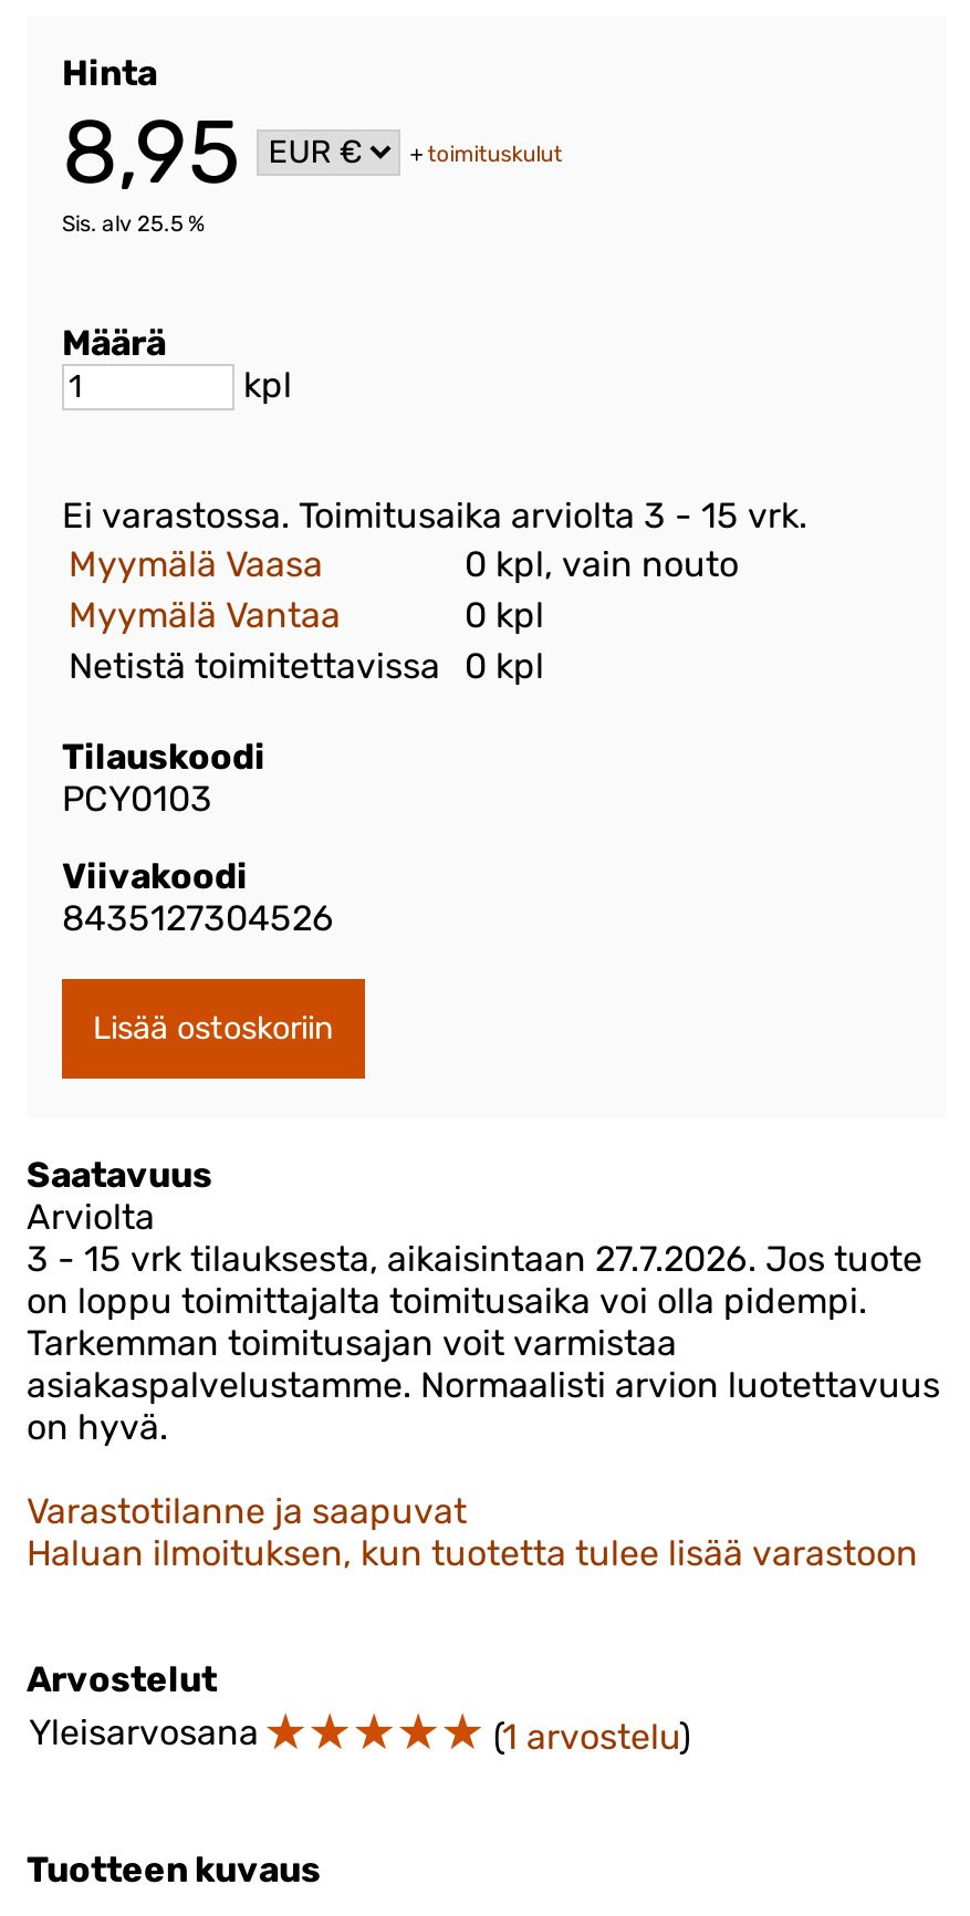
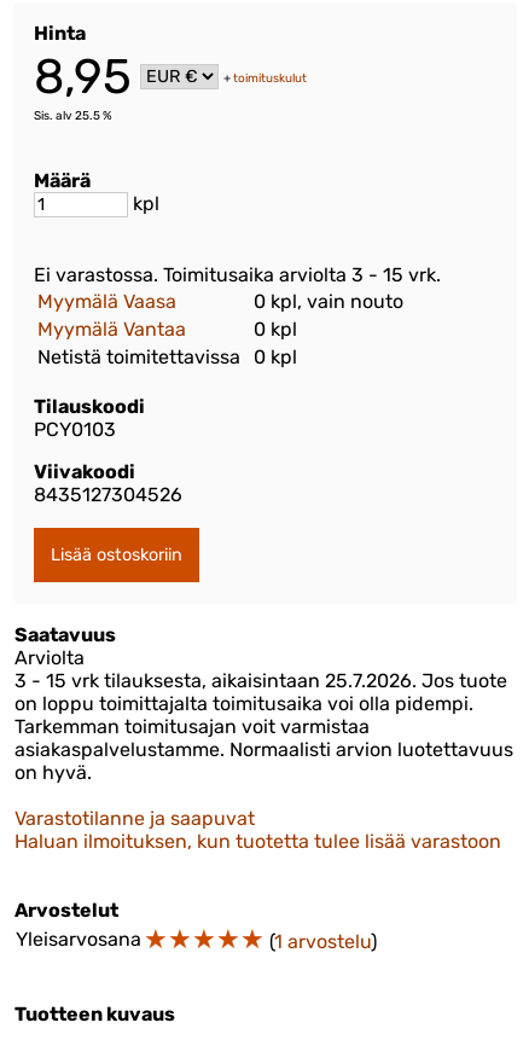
- 3 - 15 vrk tilauksesta, aikaisintaan 27.7.2026. Jos tuote
+ 3 - 15 vrk tilauksesta, aikaisintaan 25.7.2026. Jos tuote
